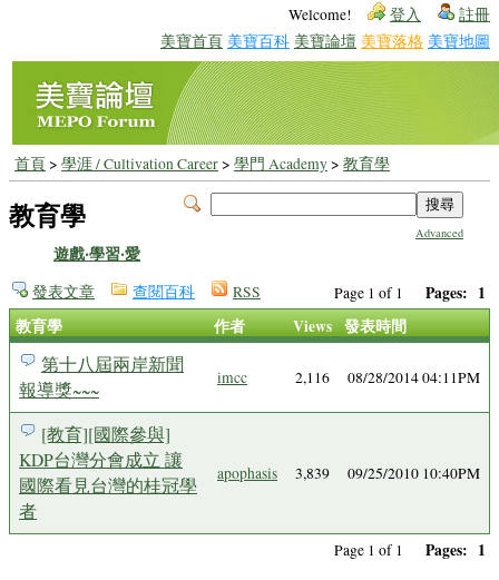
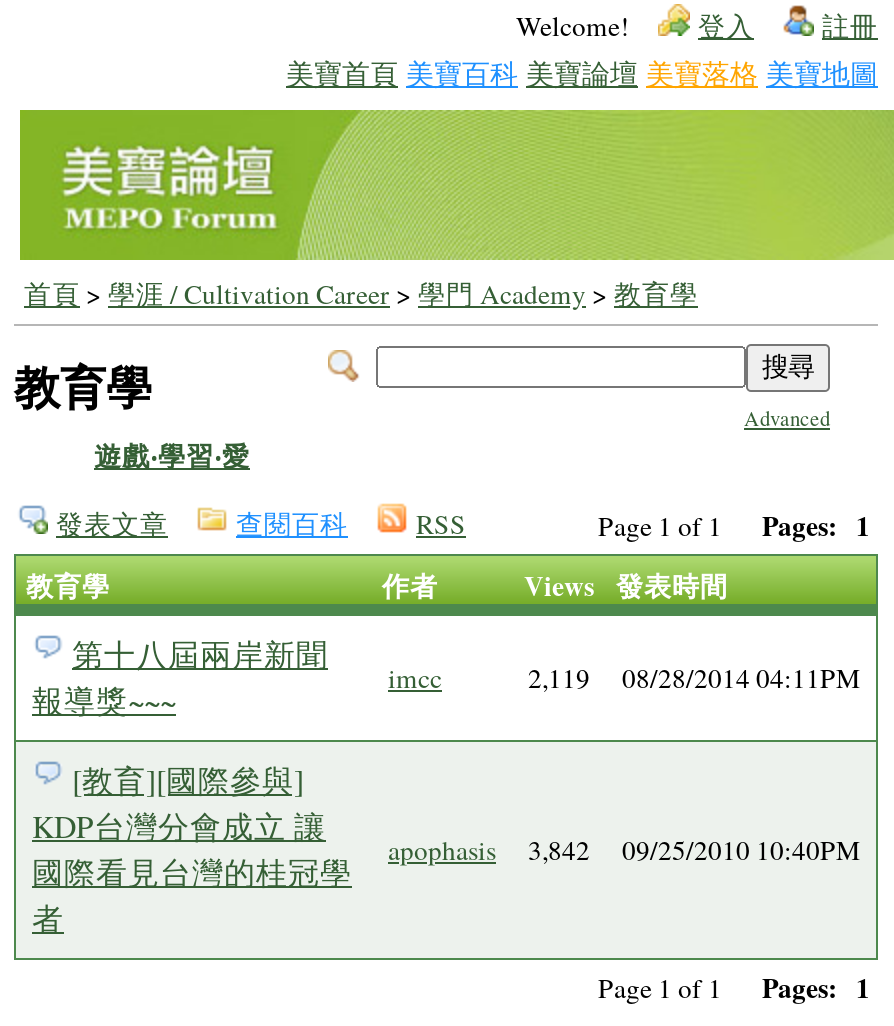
- 2,116 08/28/2014 04:11PM
+ 2,119 08/28/2014 04:11PM

- 國際看見台灣的桂冠學 apophasis 3,839 09/25/2010 10:40PM
+ 國際看見台灣的桂冠學 apophasis 3,842 09/25/2010 10:40PM
